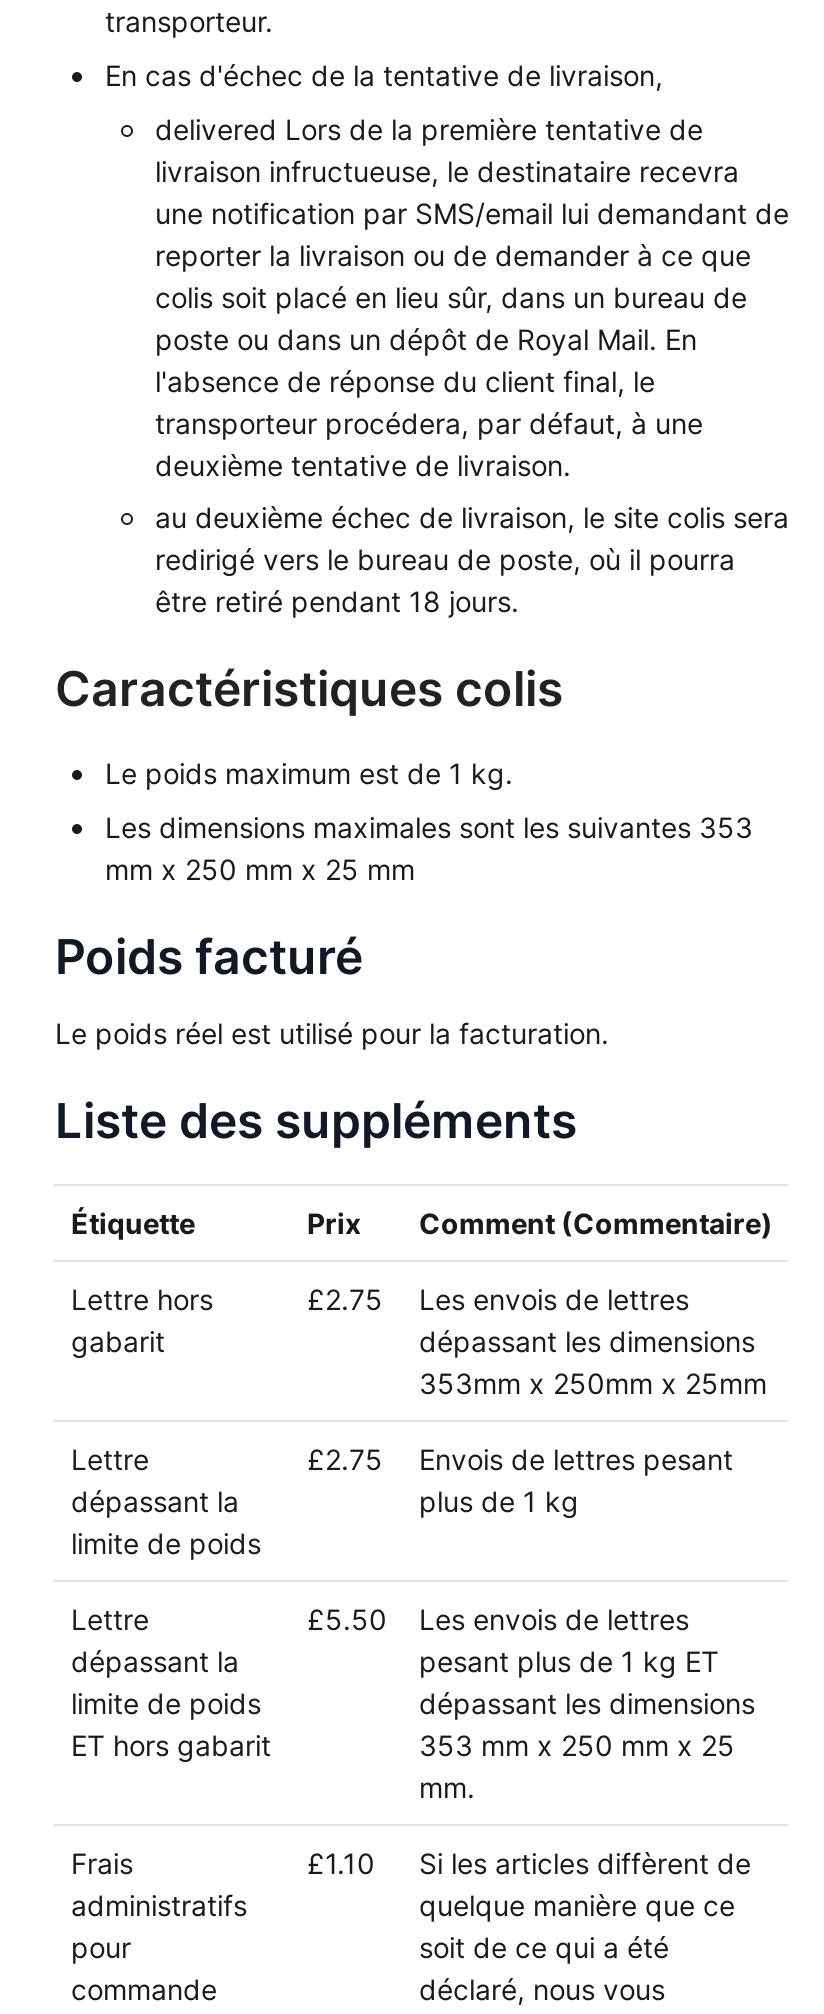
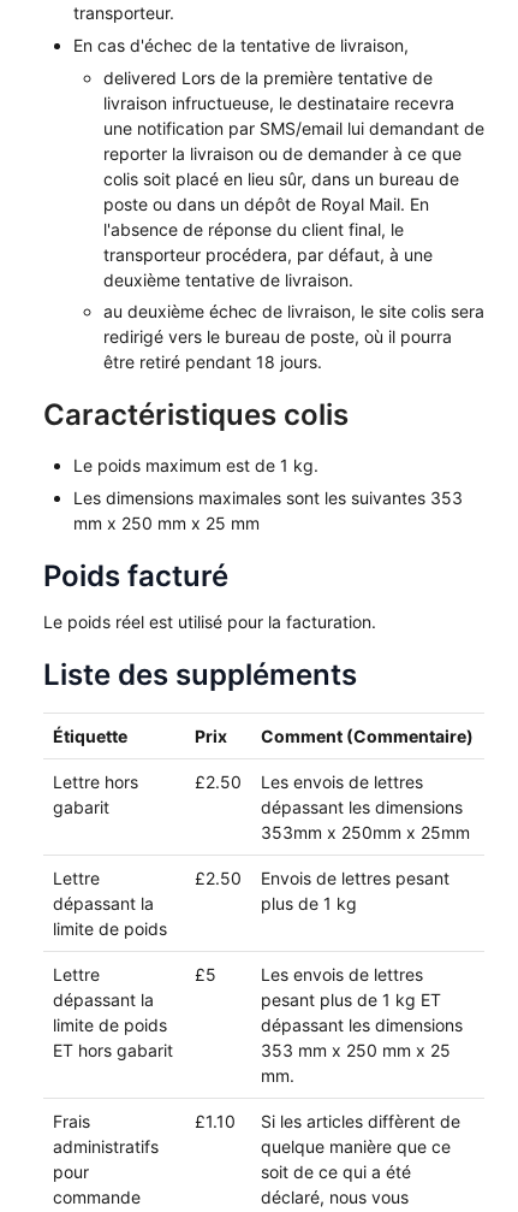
- £2.75 Les envois de lettres
+ £2.50 Les envois de lettres

- £2.75 Envois de lettres pesant
+ £2.50 Envois de lettres pesant

- £5.50
+ £5
